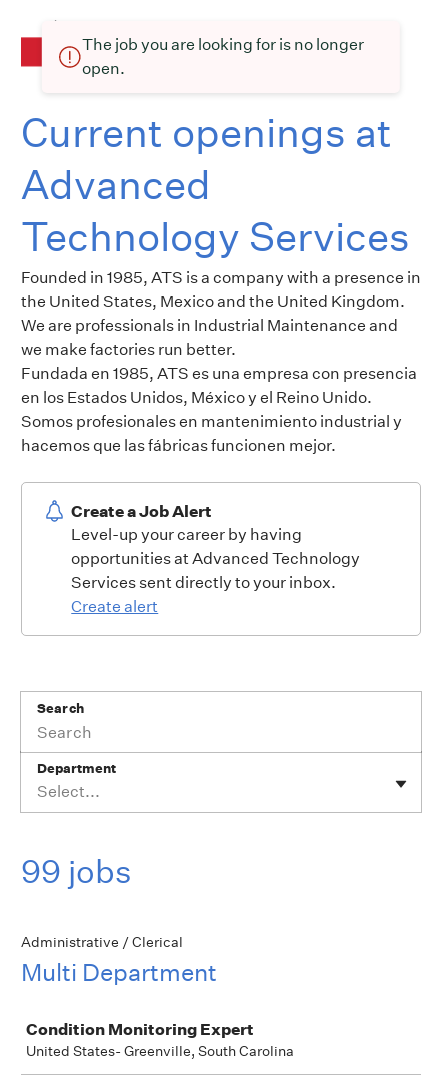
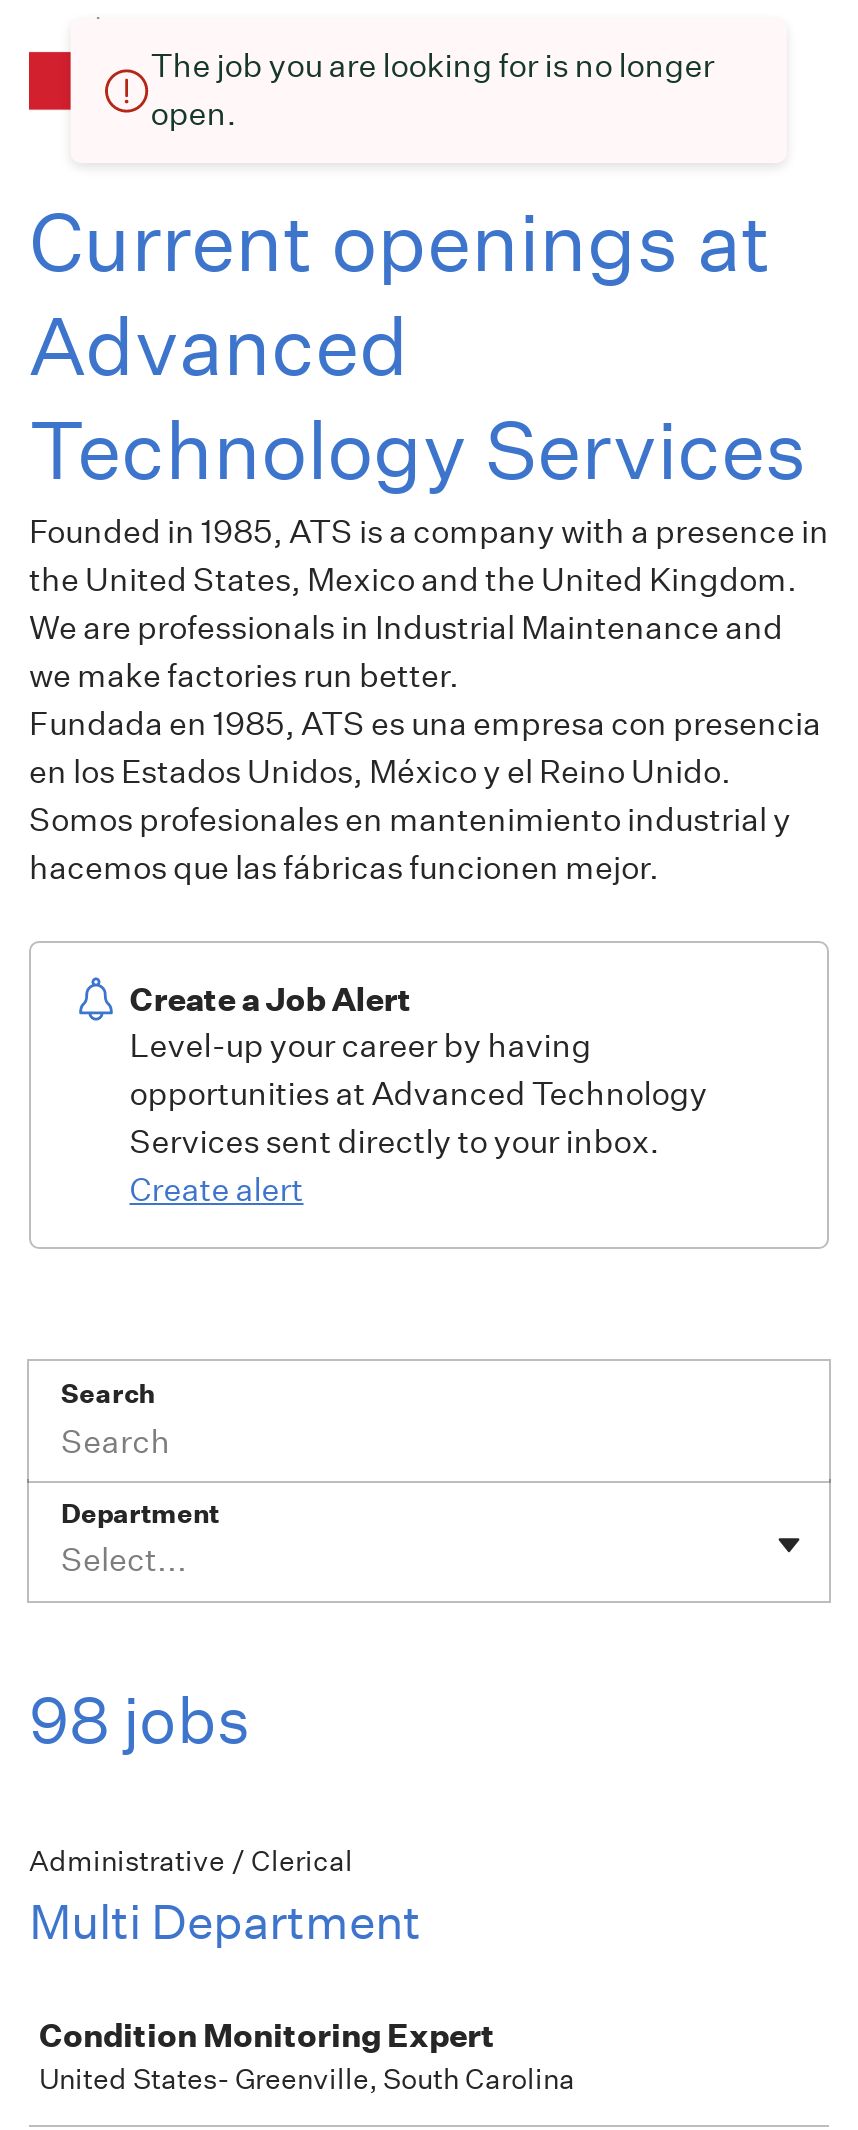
- 99 jobs
+ 98 jobs
